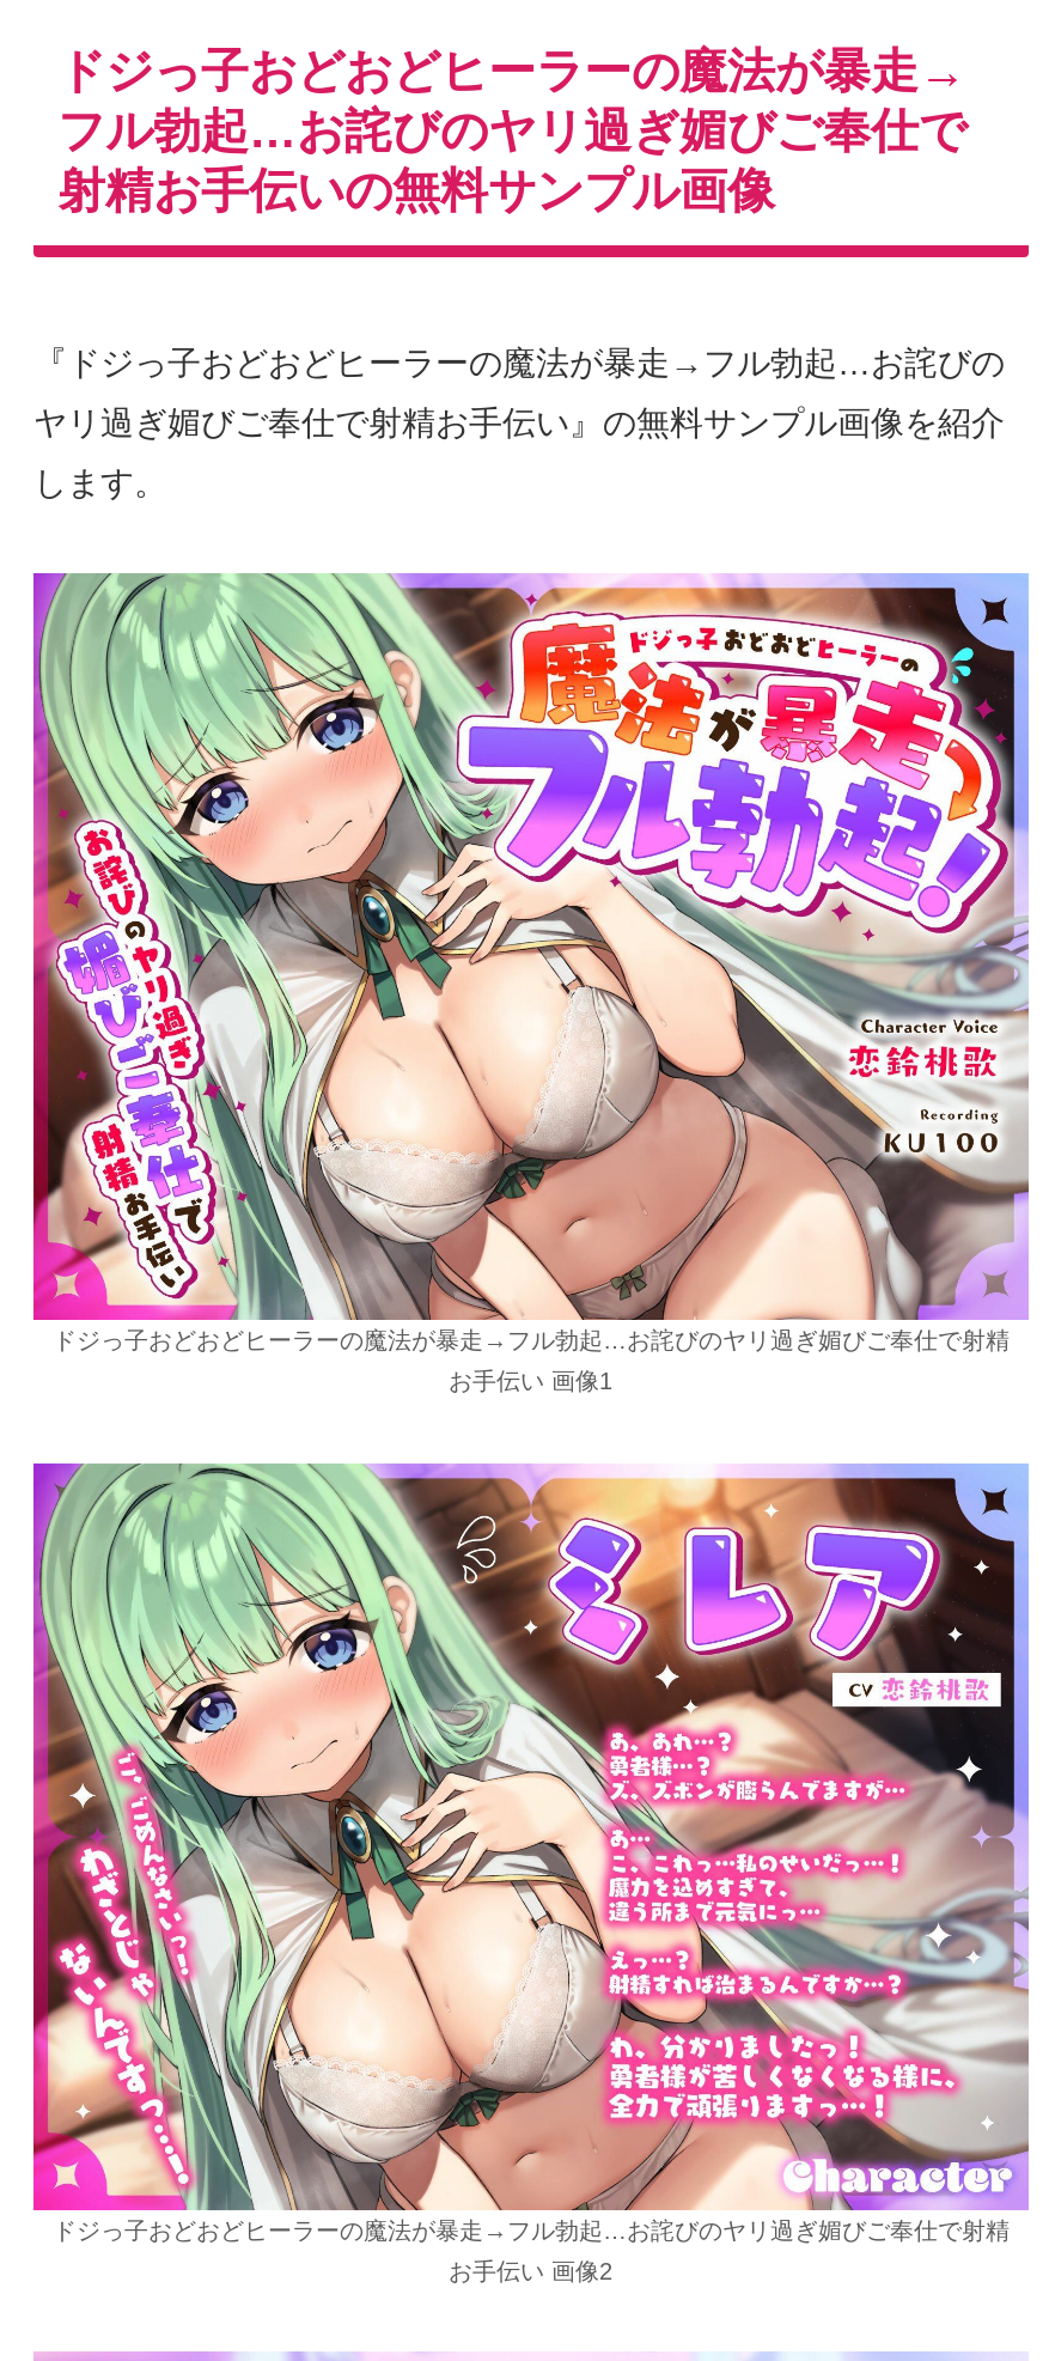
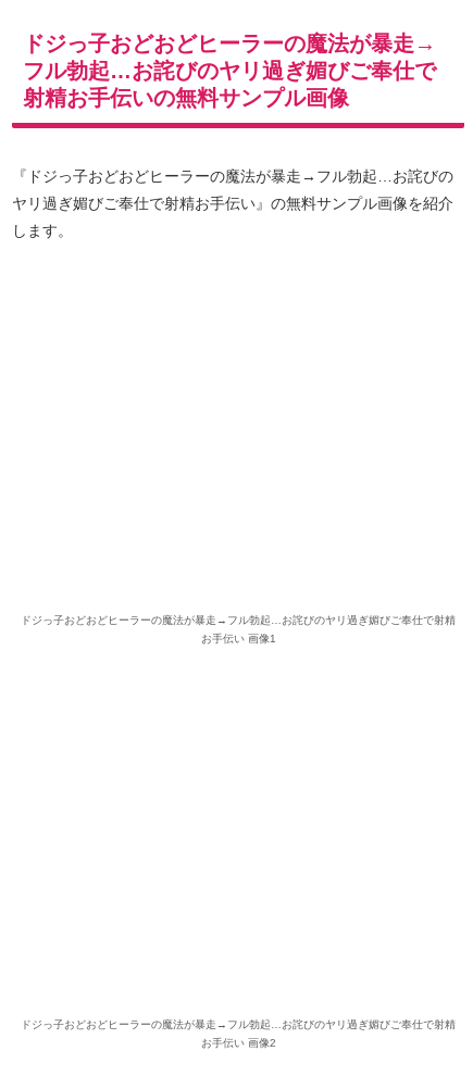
- [image]

- [image]
